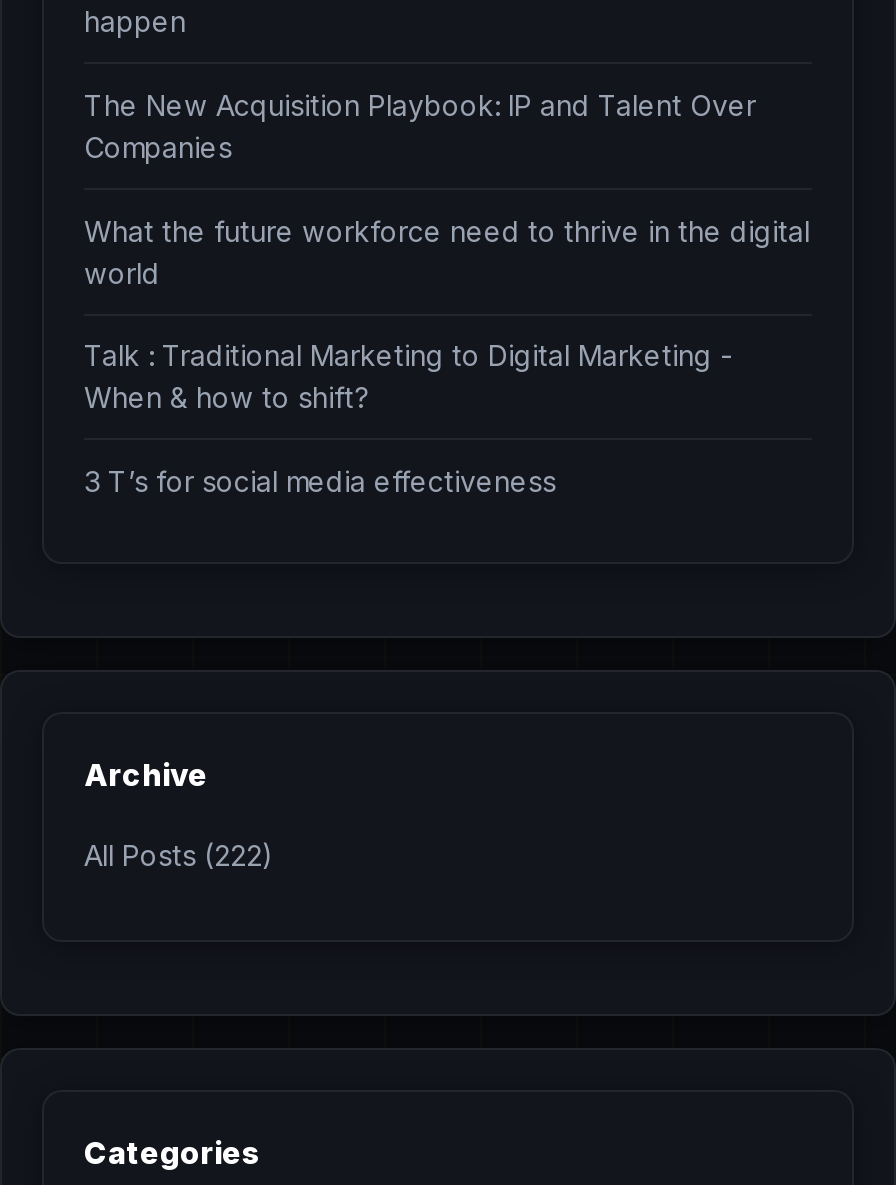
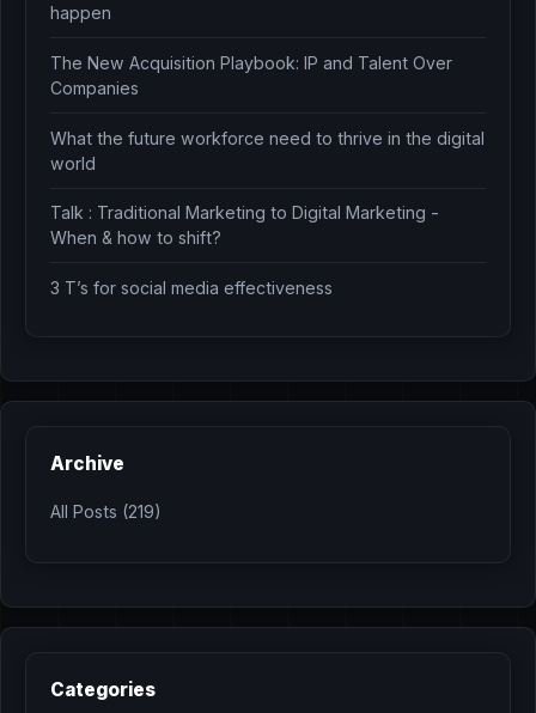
- All Posts (222)
+ All Posts (219)
